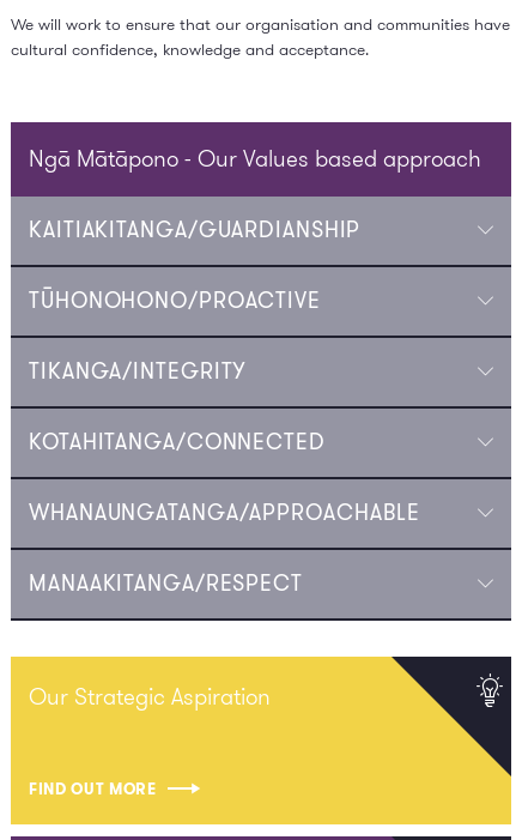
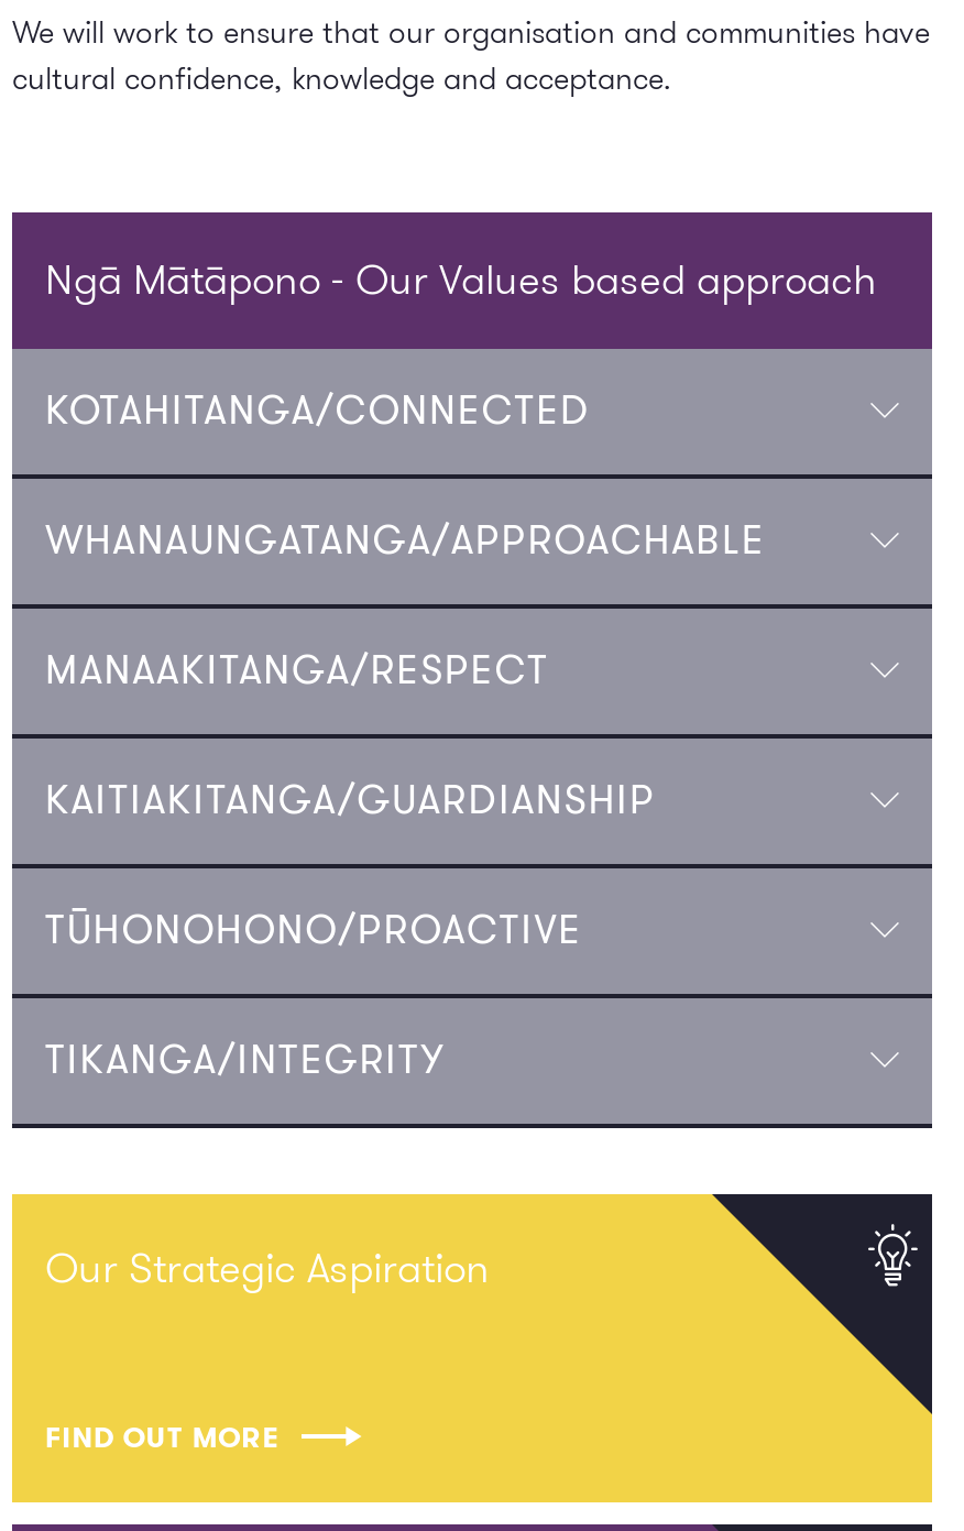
moved down: KAITIAKITANGA/GUARDIANSHIP | TŪHONOHONO/PROACTIVE | TIKANGA/INTEGRITY

moved up: KOTAHITANGA/CONNECTED | WHANAUNGATANGA/APPROACHABLE | MANAAKITANGA/RESPECT
